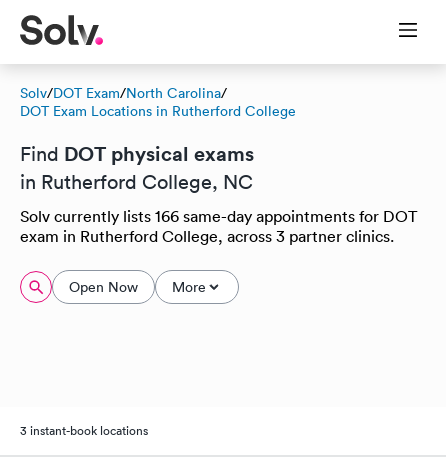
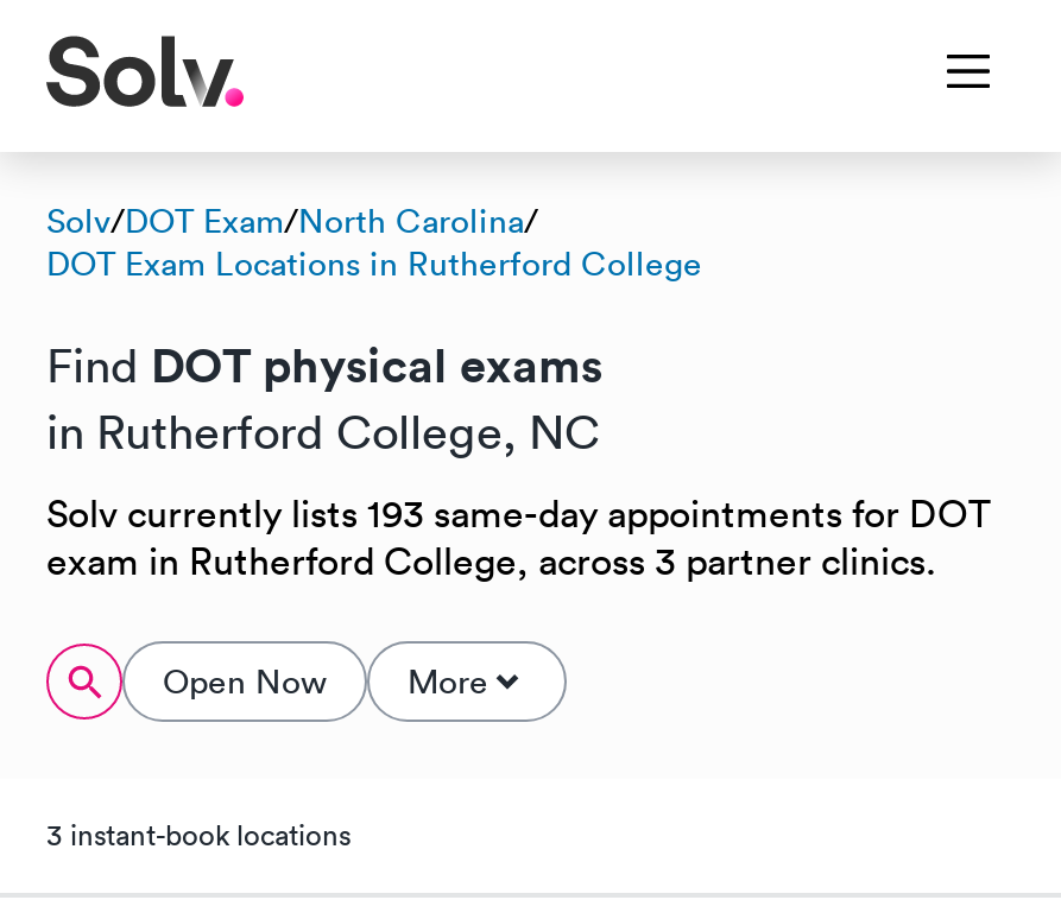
- Solv currently lists 166 same-day appointments for DOT
+ Solv currently lists 193 same-day appointments for DOT
